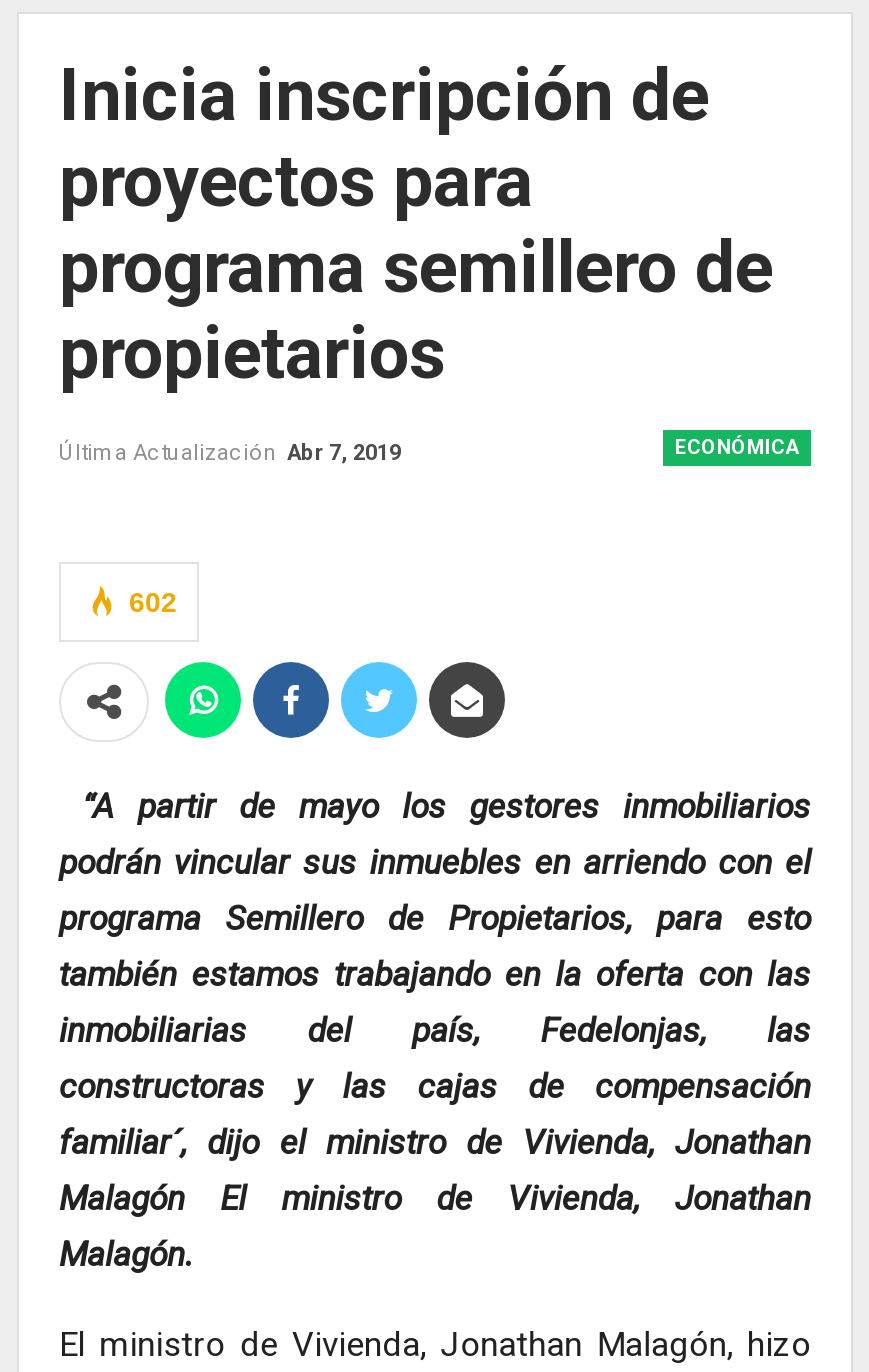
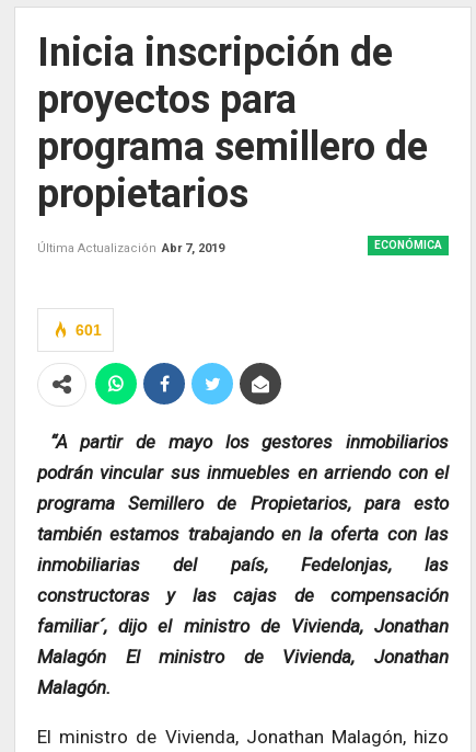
- 602
+ 601
